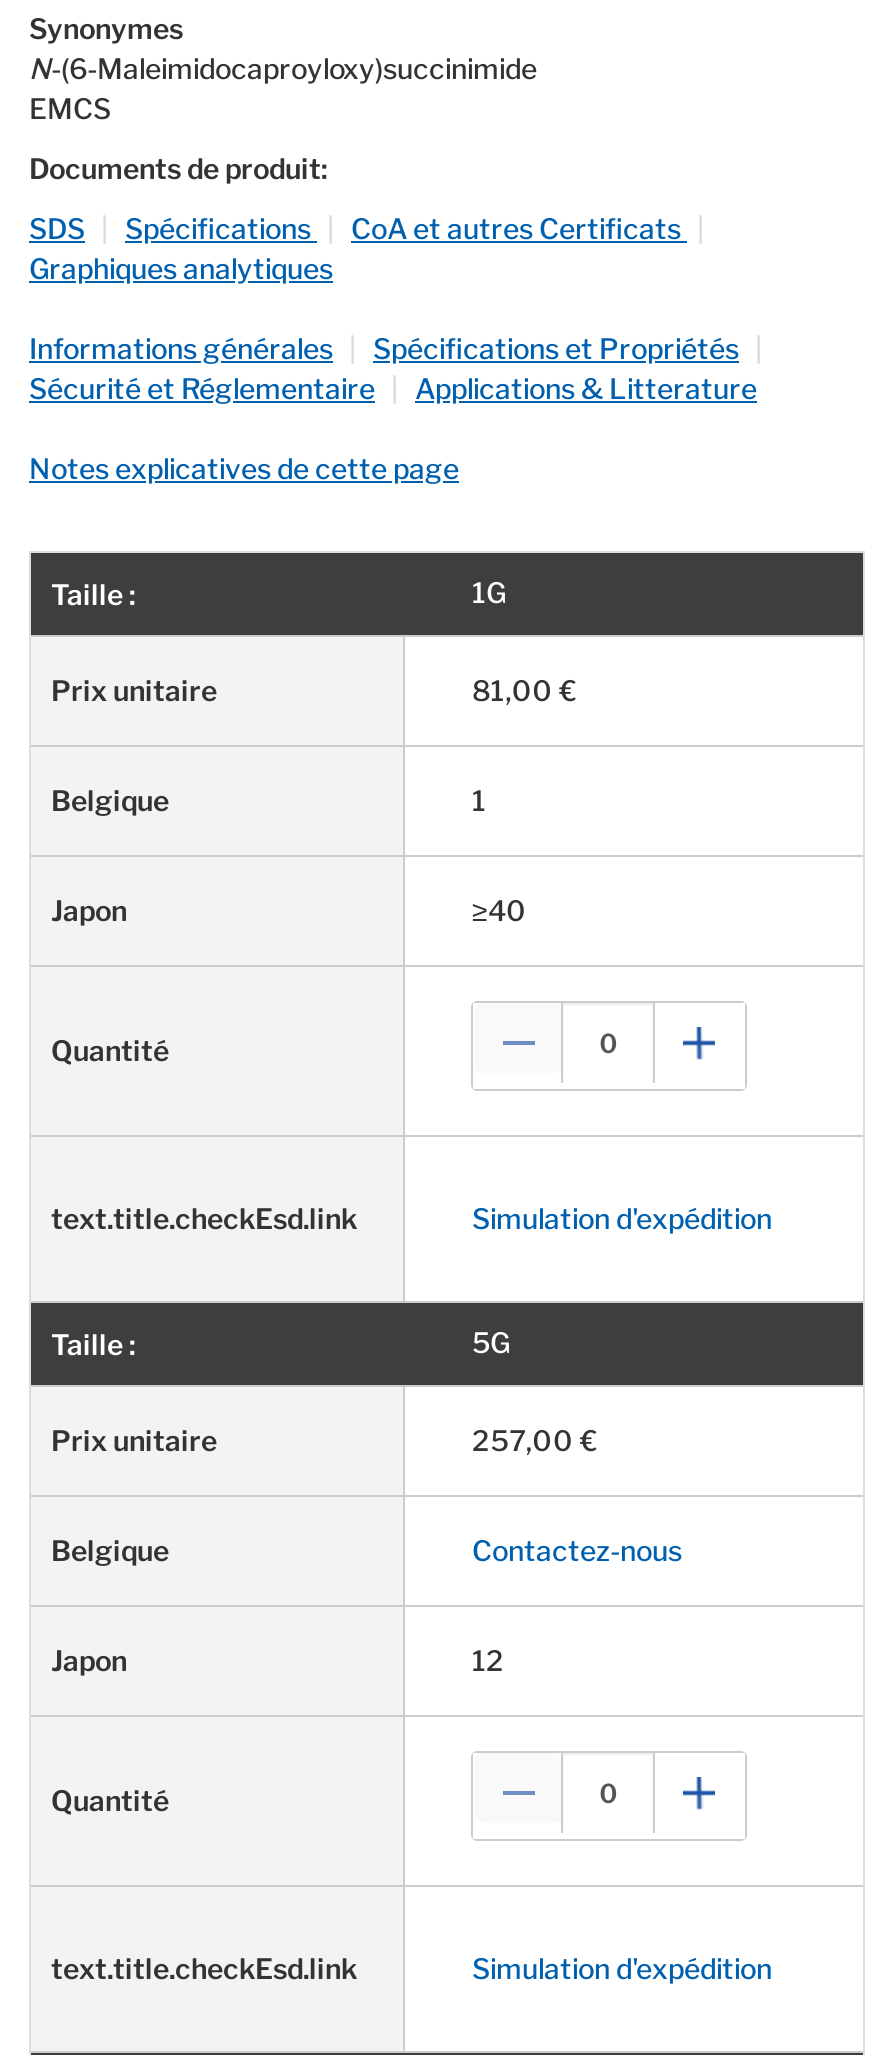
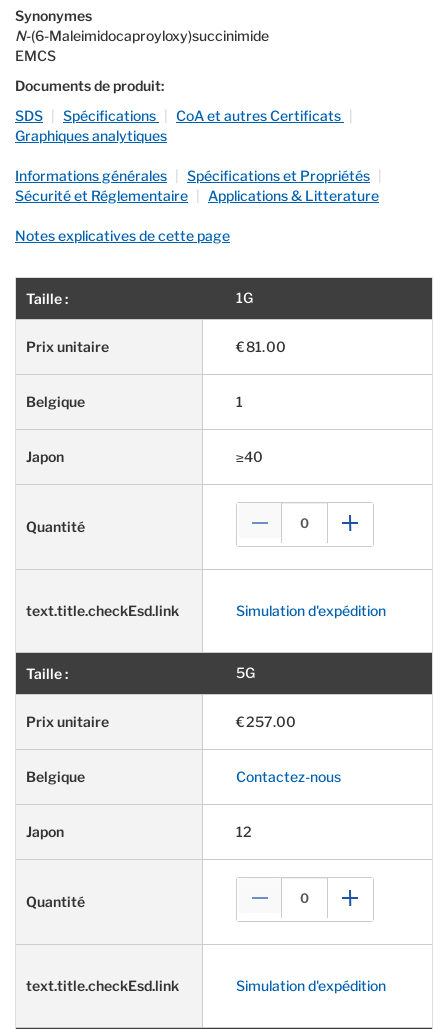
- 81,00 €
+ €81.00

- 257,00 €
+ €257.00
